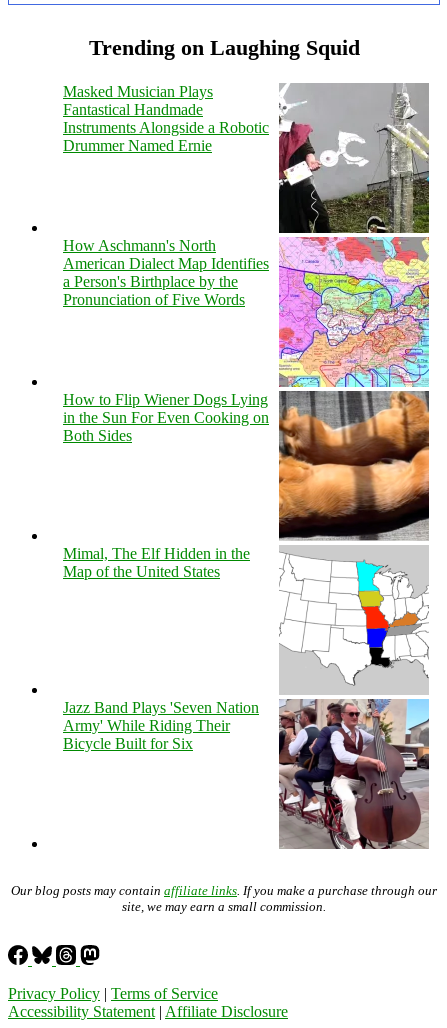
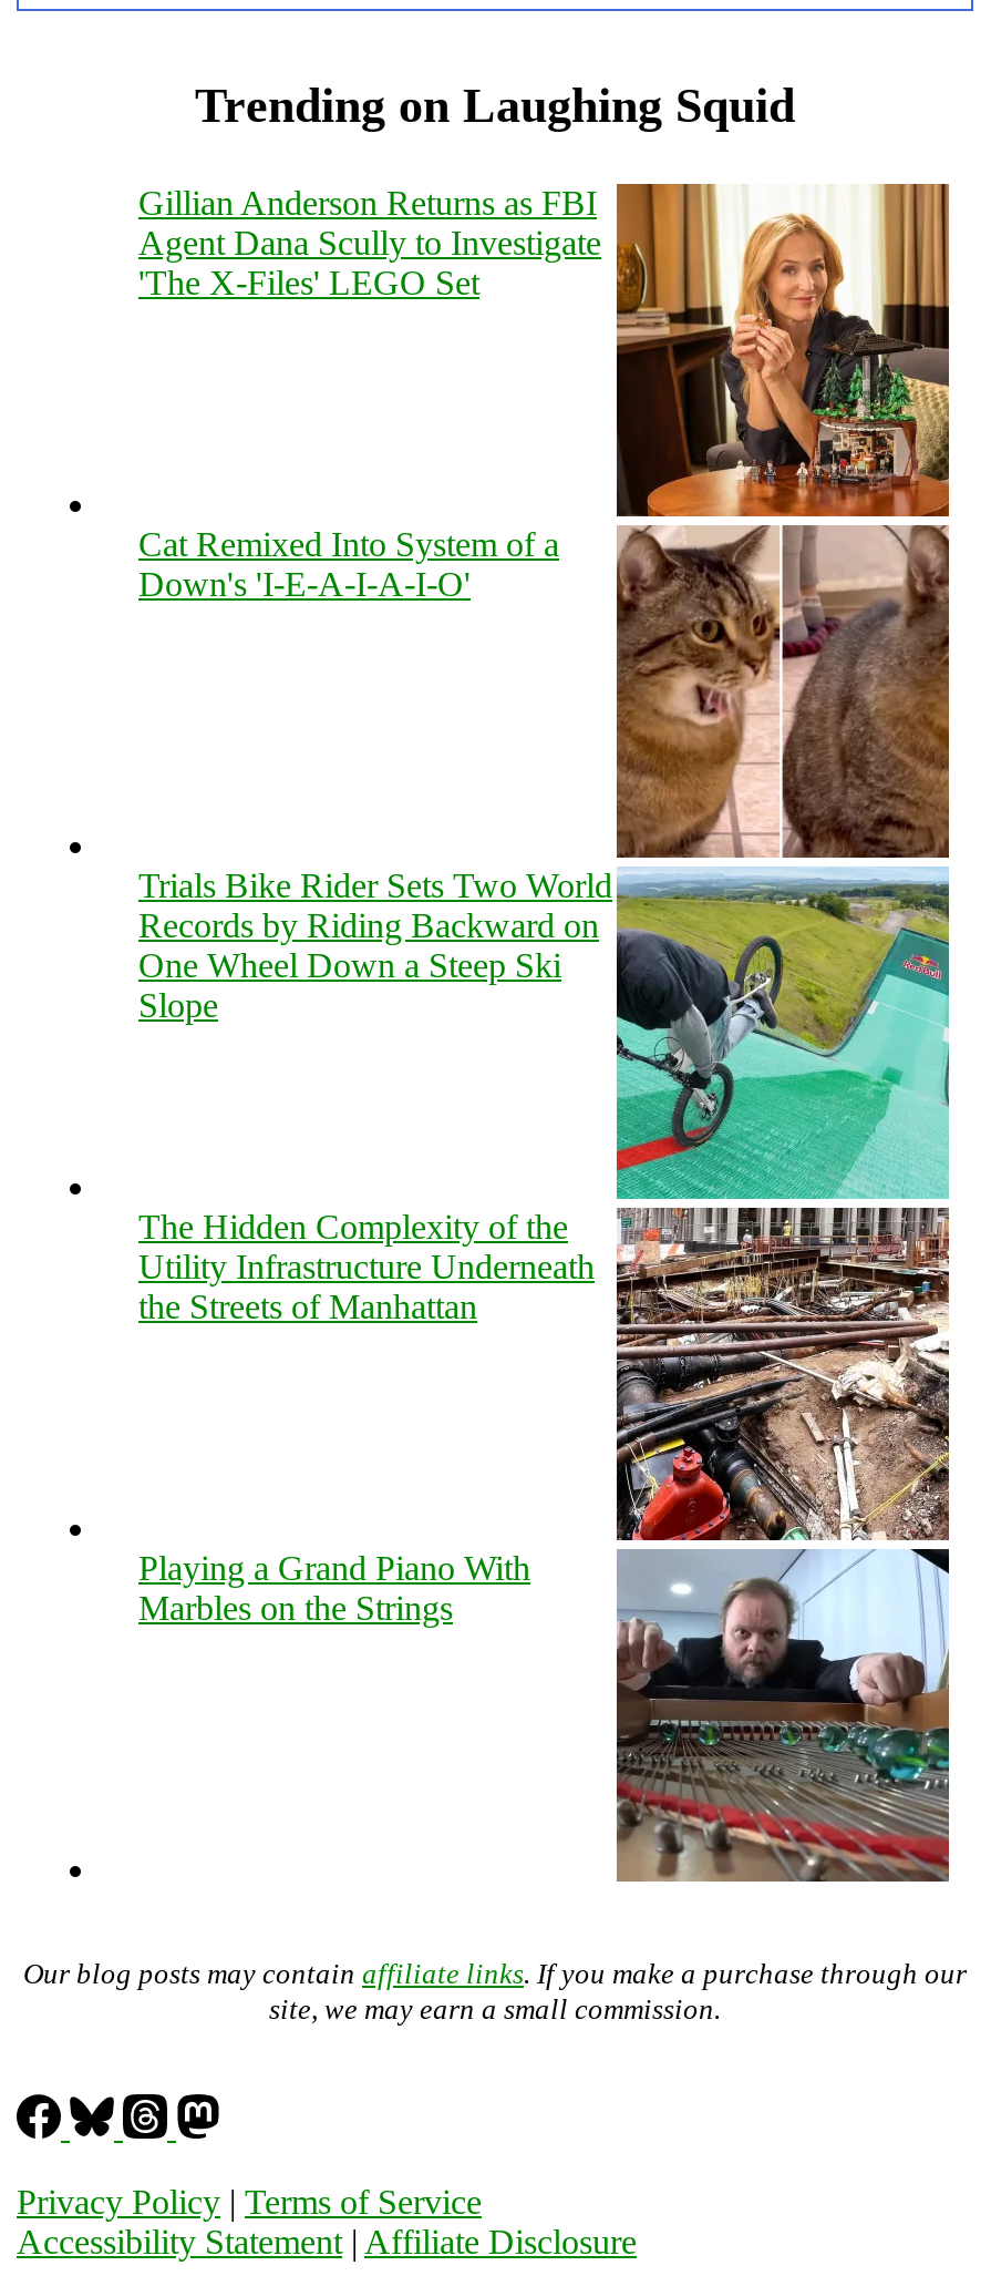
- [image]
- Masked Musician Plays
- Fantastical Handmade
- Instruments Alongside a Robotic
- Drummer Named Ernie
+ [image]
+ Gillian Anderson Returns as FBI
+ Agent Dana Scully to Investigate
+ 'The X-Files' LEGO Set

- How Aschmann's North
- American Dialect Map Identifies
- a Person's Birthplace by the
- Pronunciation of Five Words
+ Cat Remixed Into System of a
+ Down's 'I-E-A-I-A-I-O'

- How to Flip Wiener Dogs Lying
- in the Sun For Even Cooking on
- Both Sides
+ Trials Bike Rider Sets Two World
+ Records by Riding Backward on
+ One Wheel Down a Steep Ski
+ Slope

- Mimal, The Elf Hidden in the
- Map of the United States
+ The Hidden Complexity of the
+ Utility Infrastructure Underneath
+ the Streets of Manhattan

- Jazz Band Plays 'Seven Nation
- Army' While Riding Their
- Bicycle Built for Six
+ Playing a Grand Piano With
+ Marbles on the Strings
